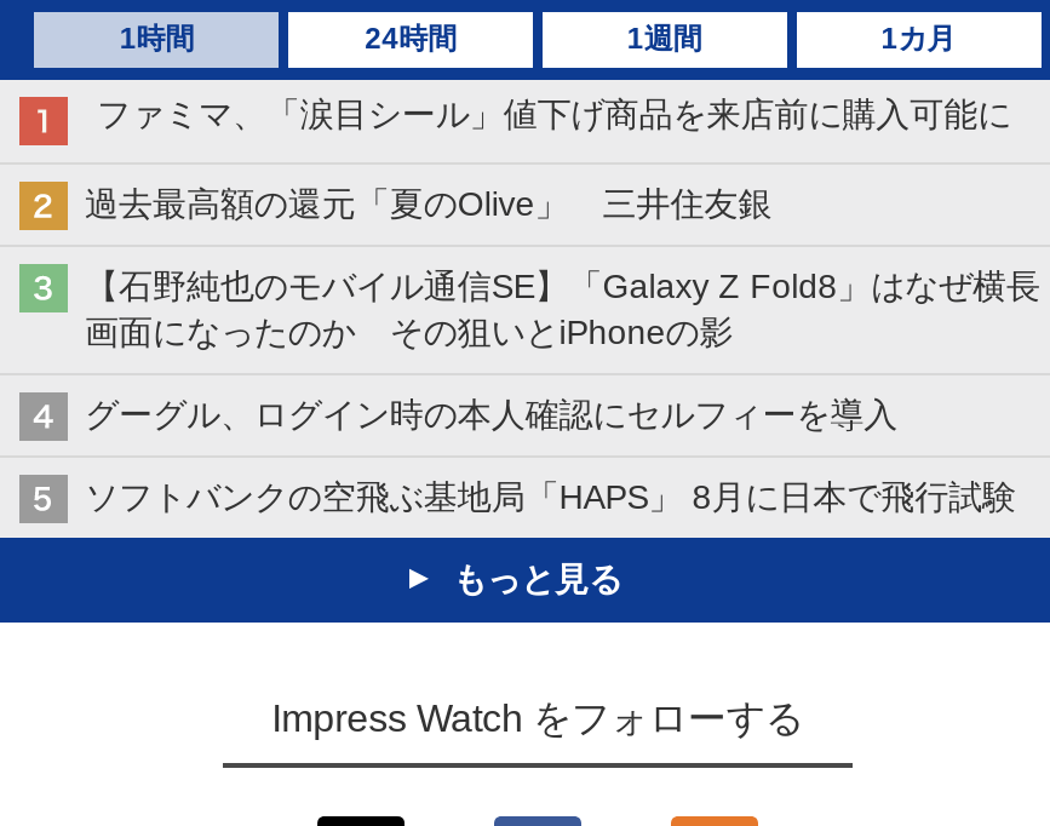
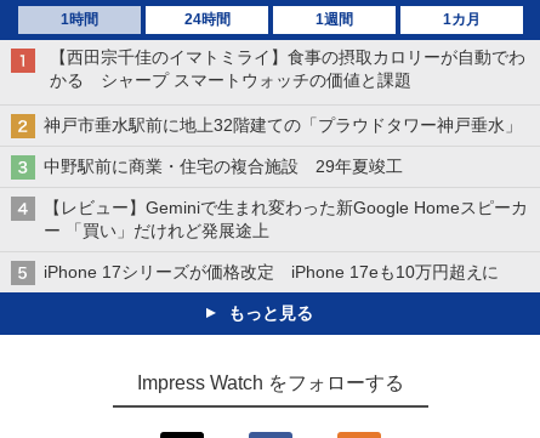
- ファミマ、「涙目シール」値下げ商品を来店前に購入可能に
+ 【西田宗千佳のイマトミライ】食事の摂取カロリーが自動でわ
+ かる シャープ スマートウォッチの価値と課題

- 過去最高額の還元「夏のOlive」 三井住友銀
+ 神戸市垂水駅前に地上32階建ての「プラウドタワー神戸垂水」

- 【石野純也のモバイル通信SE】「Galaxy Z Fold8」はなぜ横長
- 画面になったのか その狙いとiPhoneの影
+ 中野駅前に商業・住宅の複合施設 29年夏竣工

- グーグル、ログイン時の本人確認にセルフィーを導入
+ 【レビュー】Geminiで生まれ変わった新Google Homeスピーカ
+ ー 「買い」だけれど発展途上

- ソフトバンクの空飛ぶ基地局「HAPS」 8月に日本で飛行試験
+ iPhone 17シリーズが価格改定 iPhone 17eも10万円超えに
